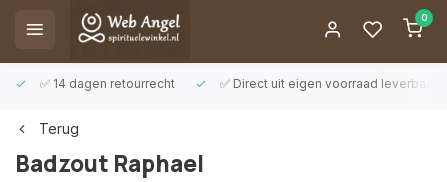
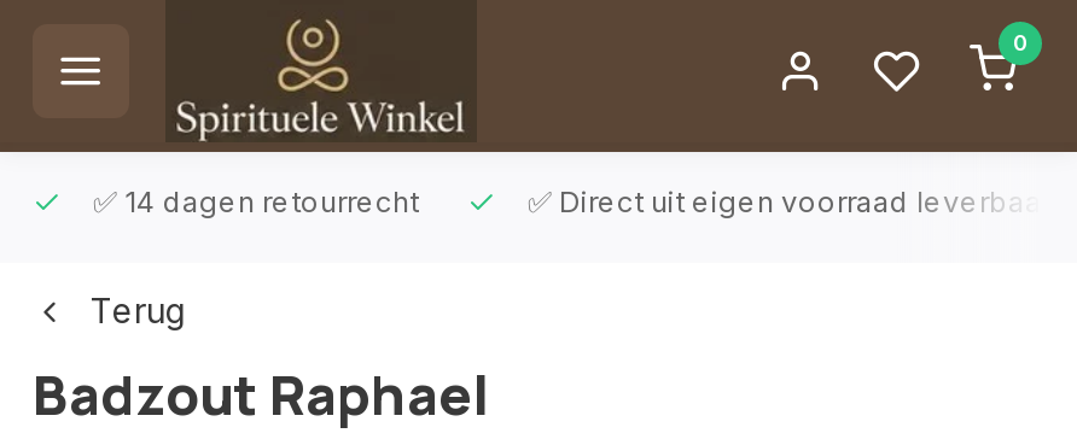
- [image]
+ [image]
